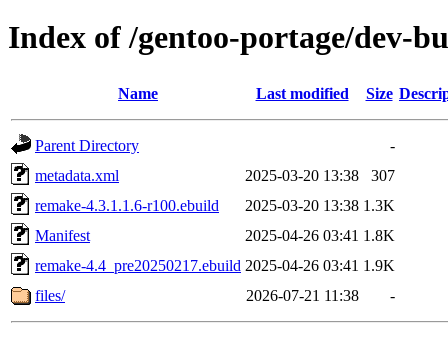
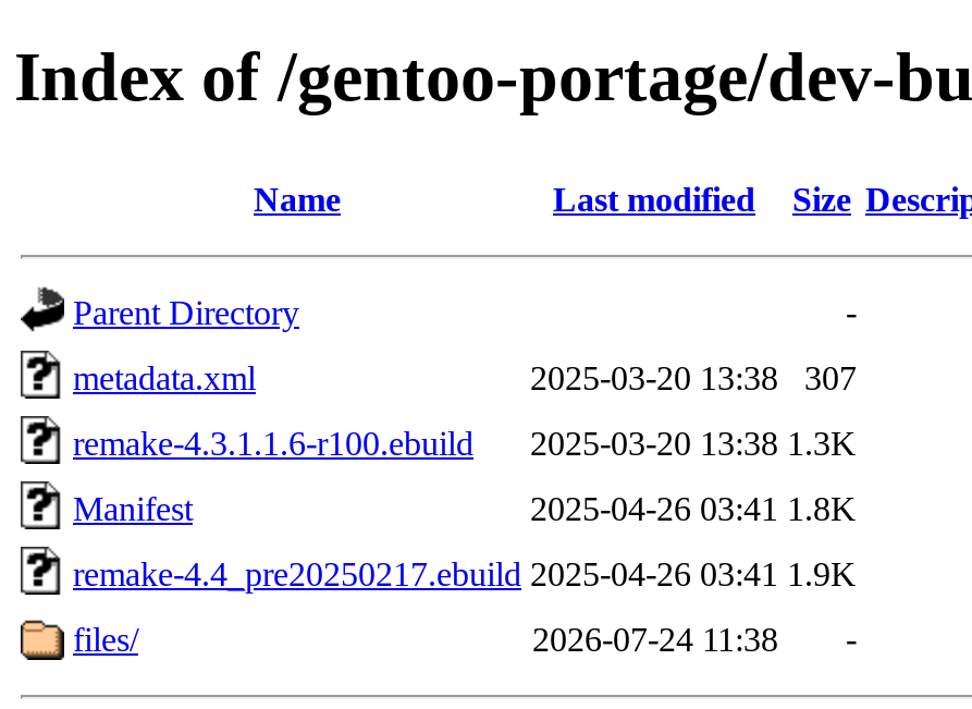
- 2026-07-21 11:38
+ 2026-07-24 11:38
